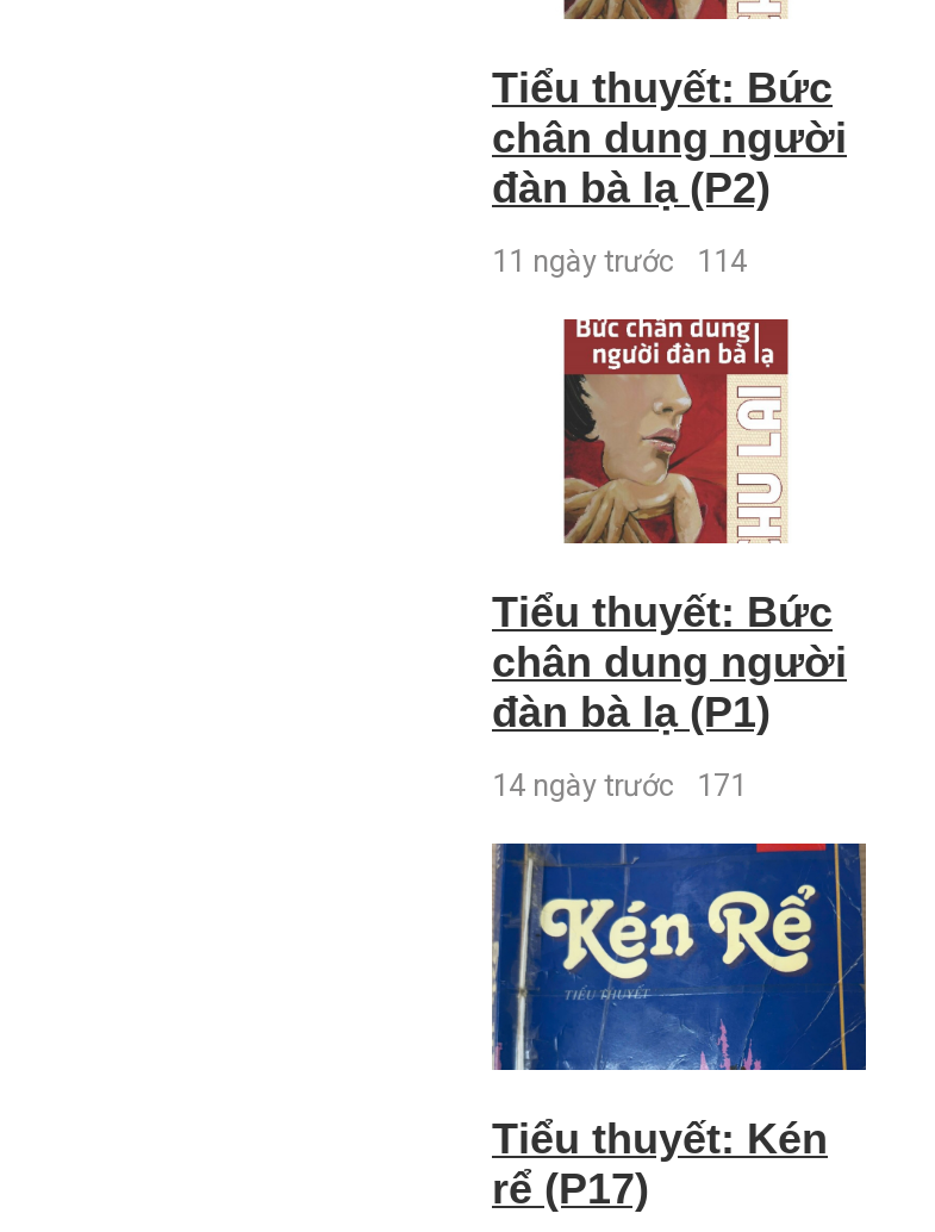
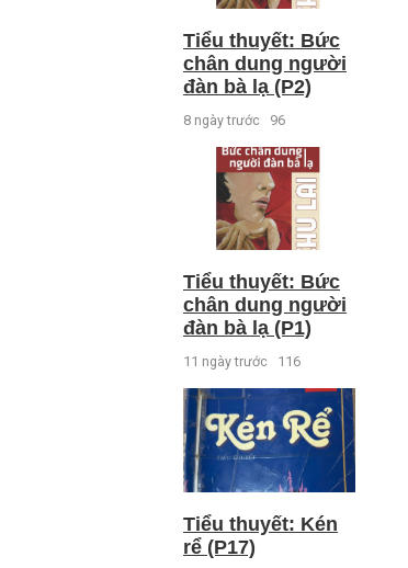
- 11 ngày trước 114
+ 8 ngày trước 96

- 14 ngày trước 171
+ 11 ngày trước 116
